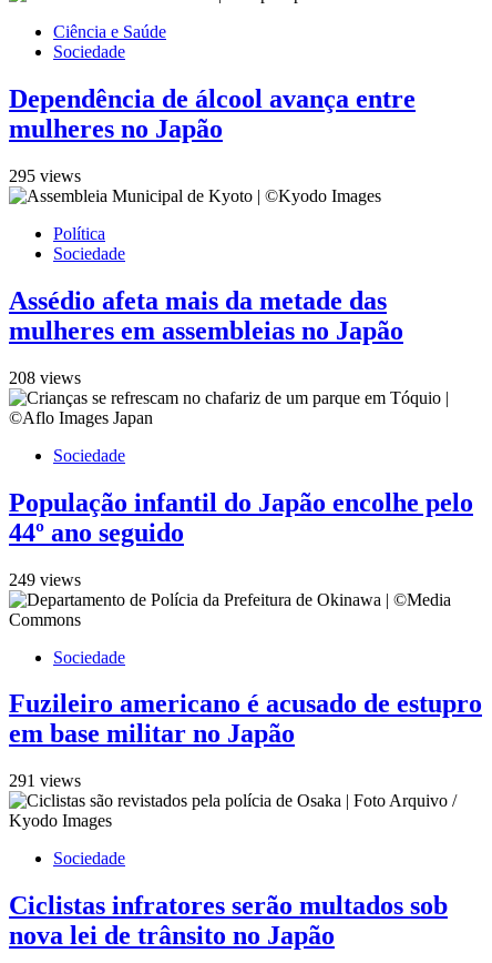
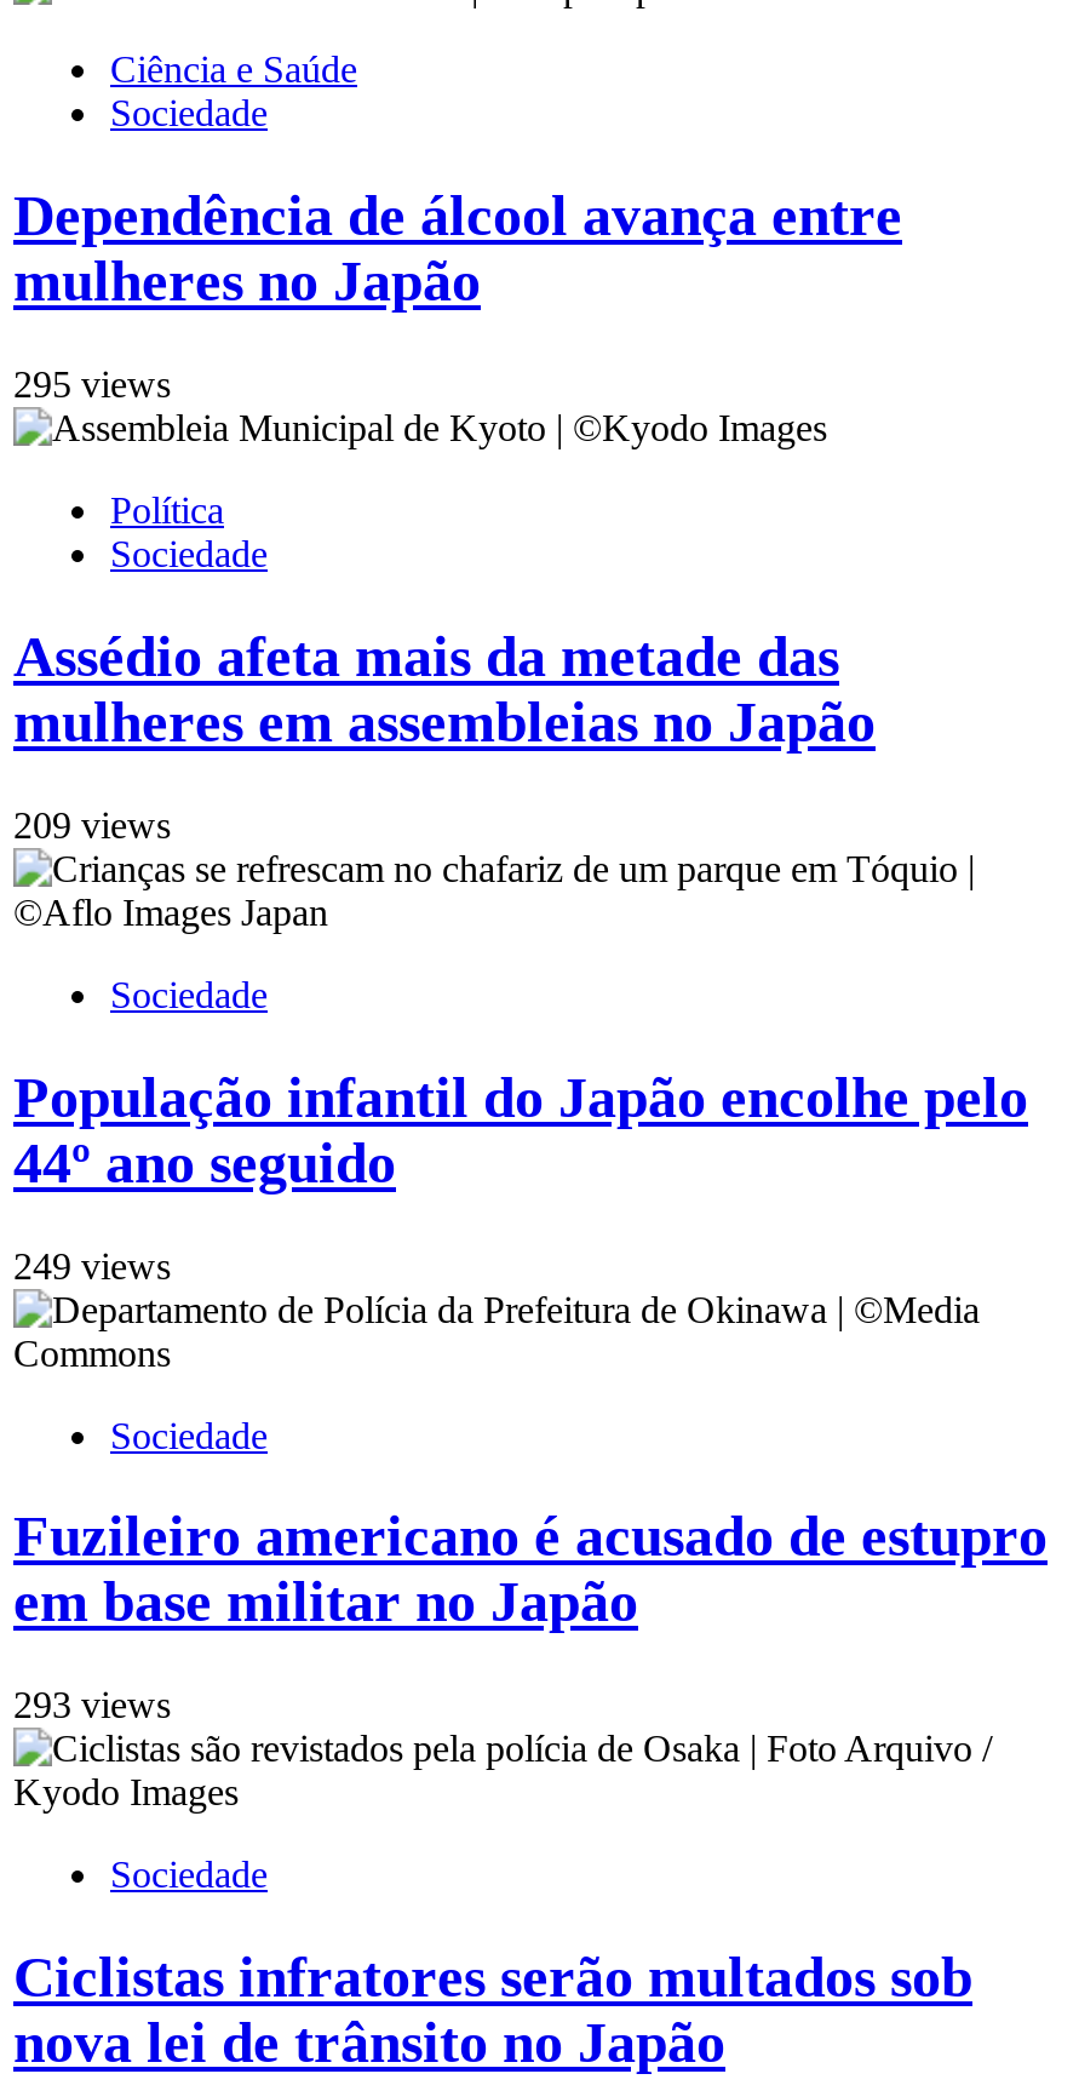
- 208 views
+ 209 views

- 291 views
+ 293 views
